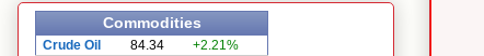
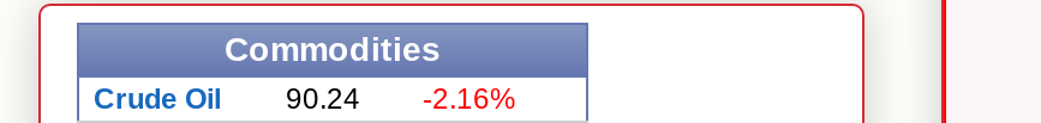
- 84.34
+ 90.24

- +2.21%
+ -2.16%
